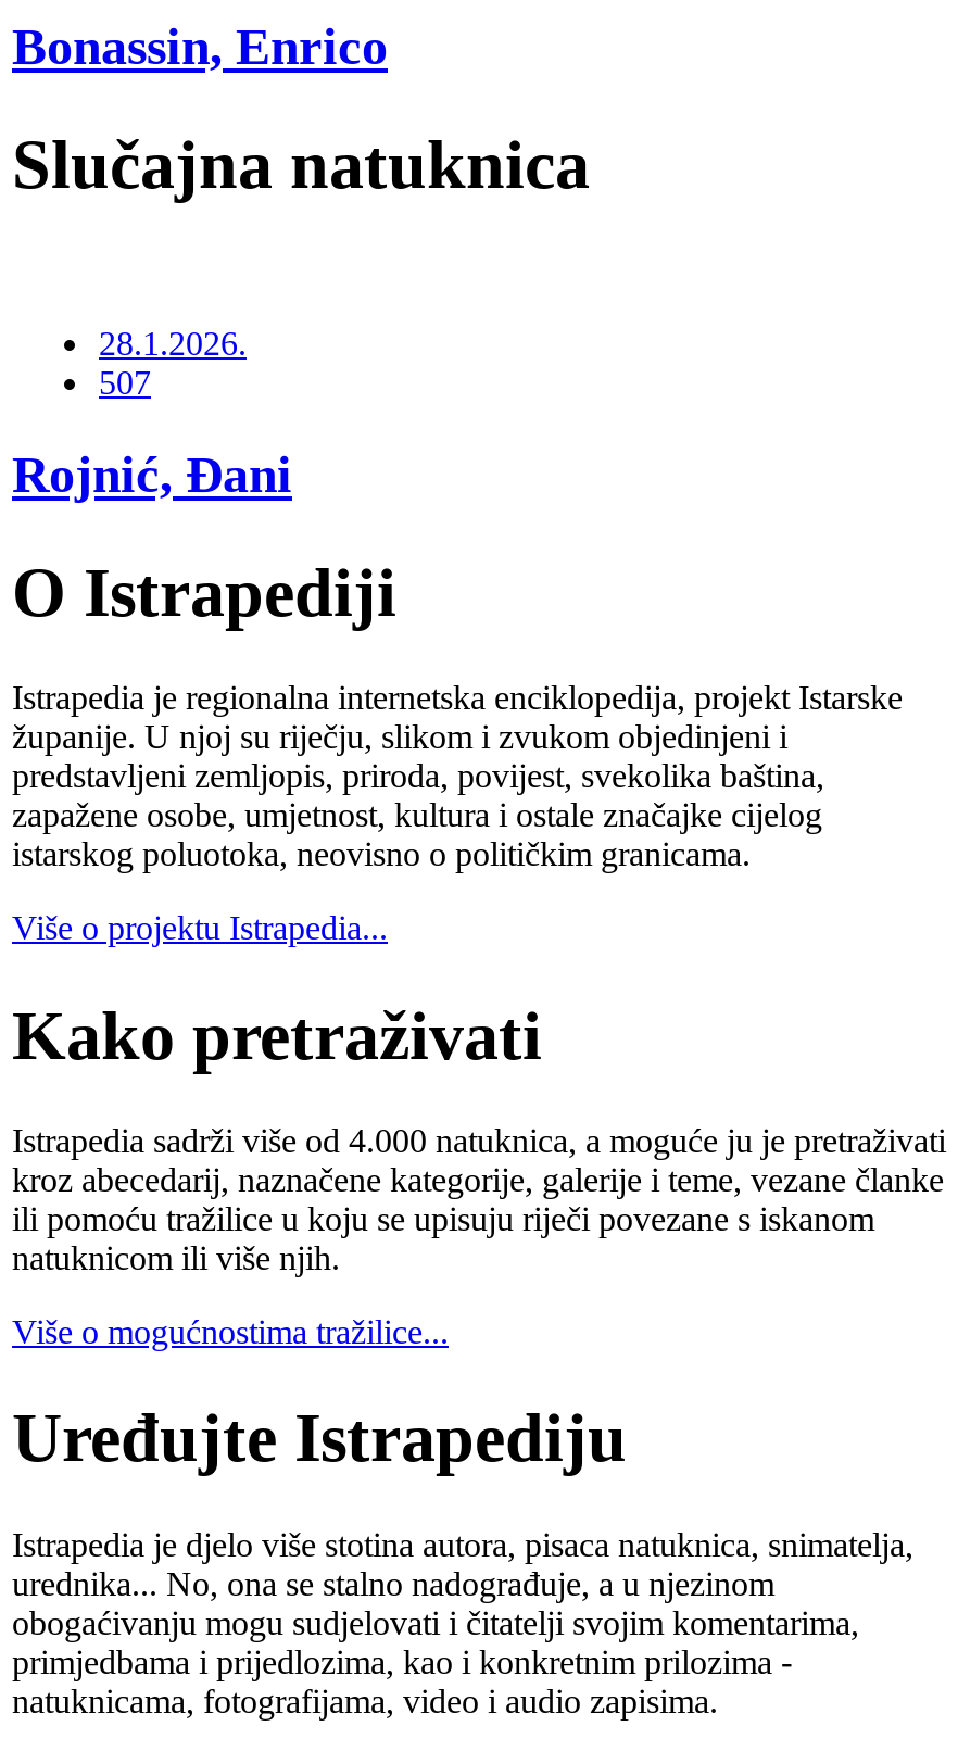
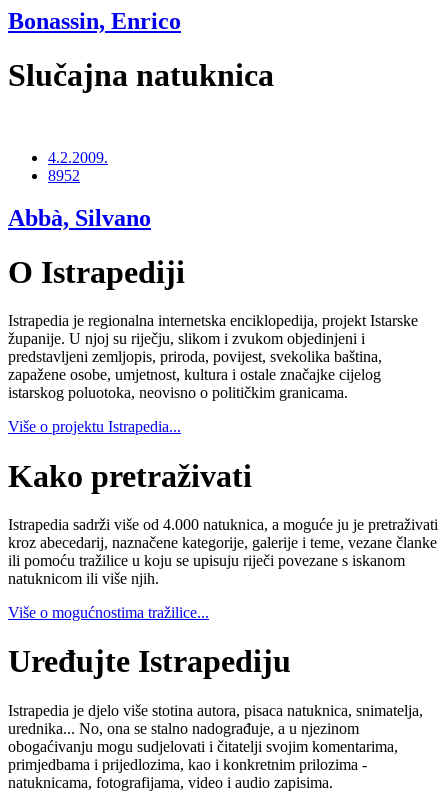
- 28.1.2026.
- 507
+ 4.2.2009.
+ 8952

- Rojnić, Đani
+ Abbà, Silvano
